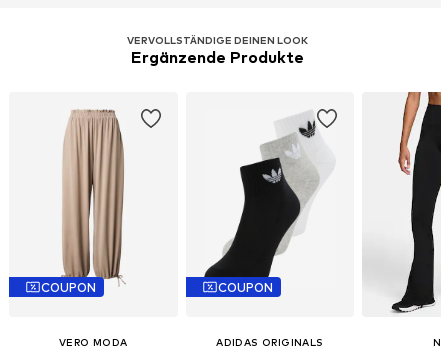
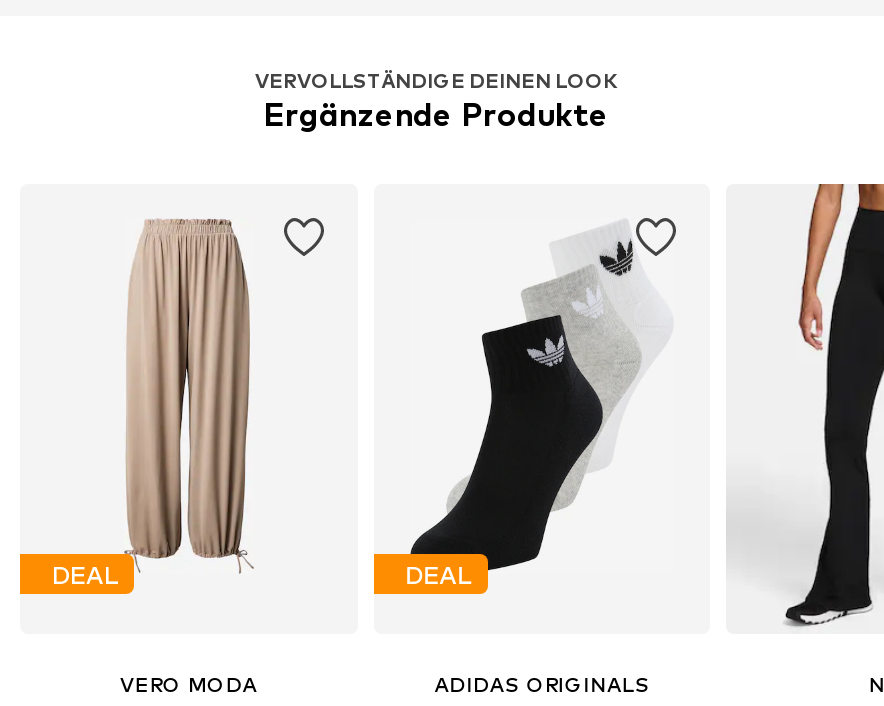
- COUPON
+ DEAL

- COUPON
+ DEAL
